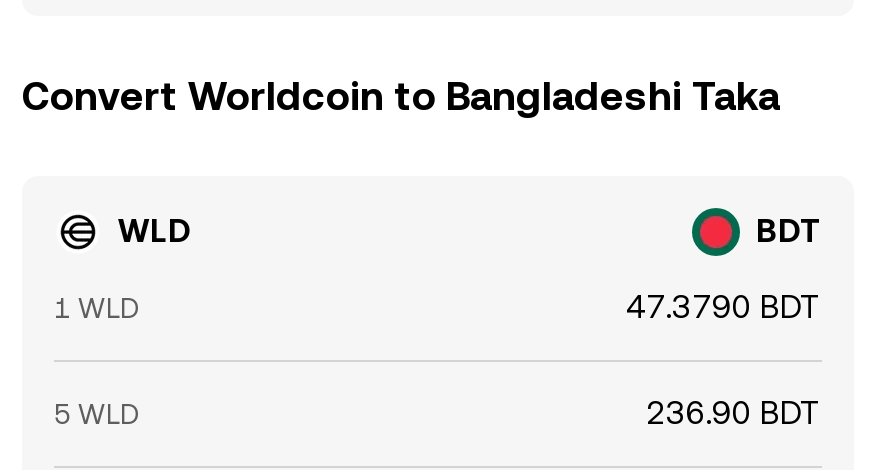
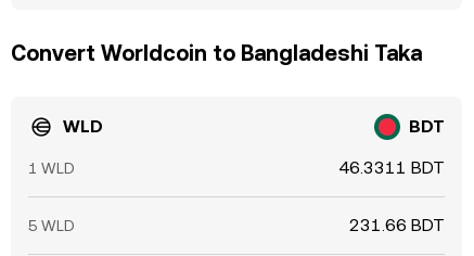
- 47.3790 BDT
+ 46.3311 BDT

- 236.90 BDT
+ 231.66 BDT
